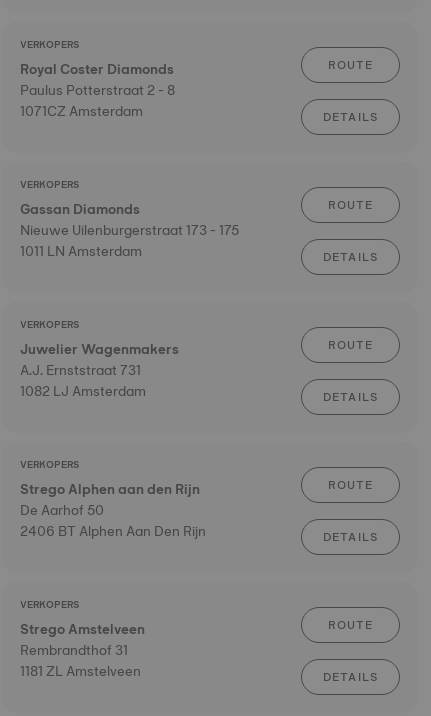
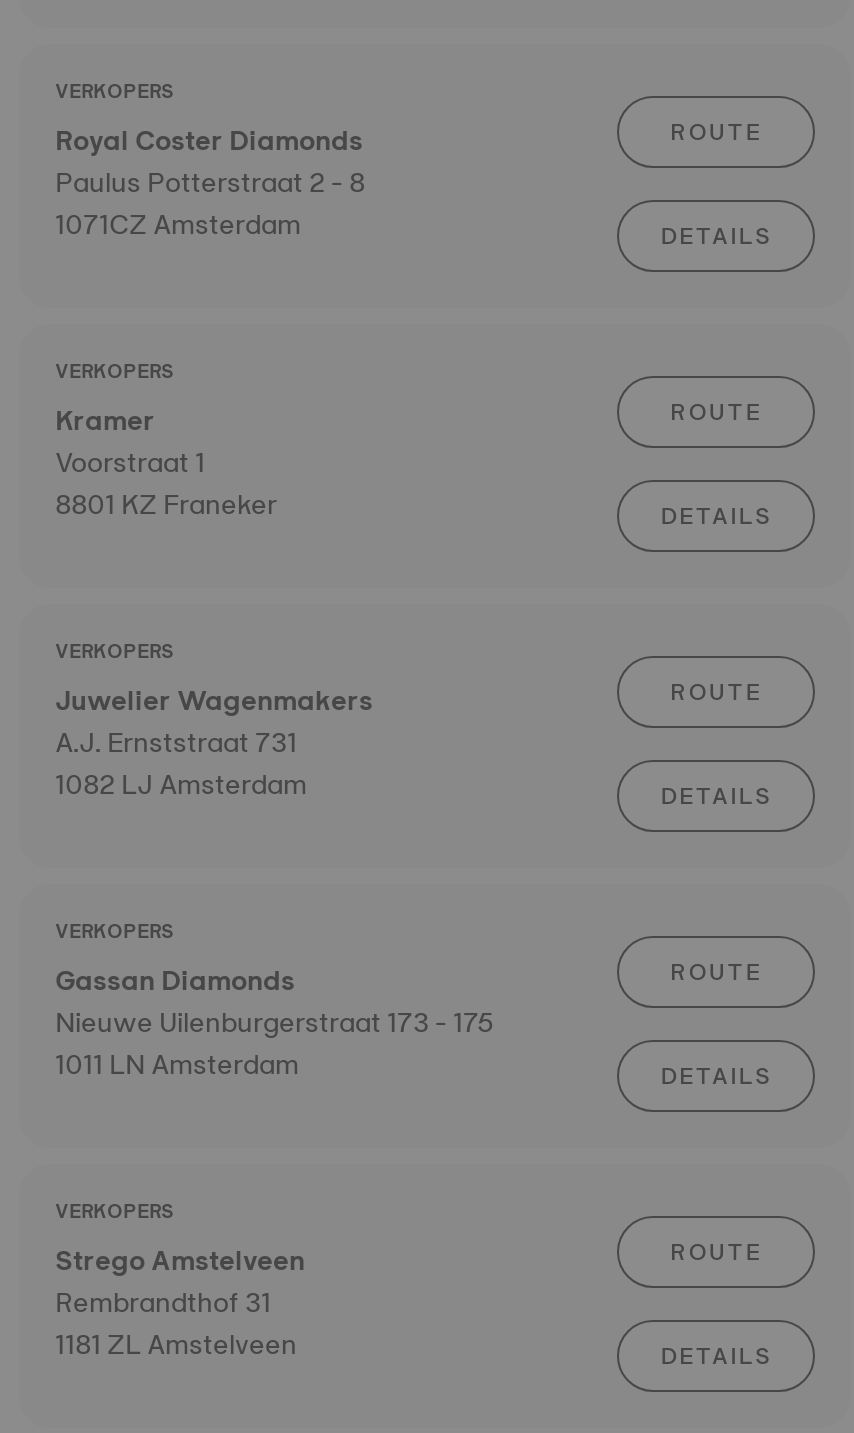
moved down: Gassan Diamonds | Nieuwe Uilenburgerstraat 173 - 175 | 1011 LN Amsterdam

+ Kramer
+ Voorstraat 1
+ 8801 KZ Franeker

- Strego Alphen aan den Rijn
- De Aarhof 50
- 2406 BT Alphen Aan Den Rijn
